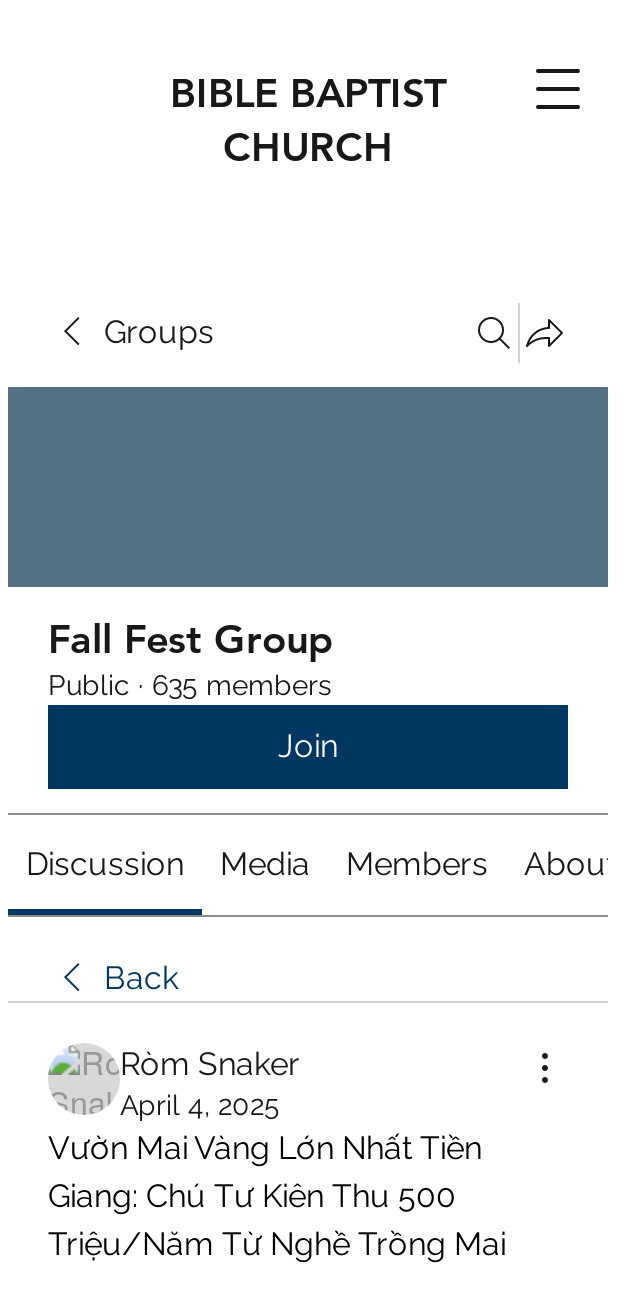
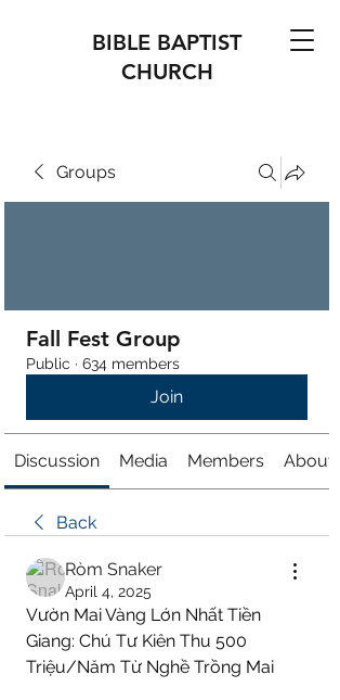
- Public · 635 members
+ Public · 634 members
